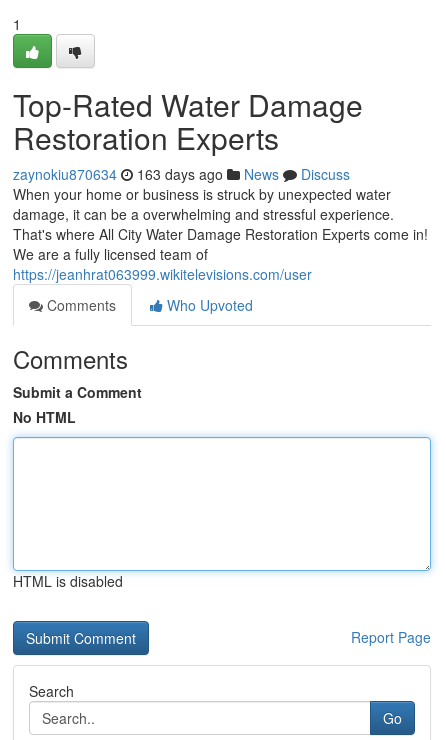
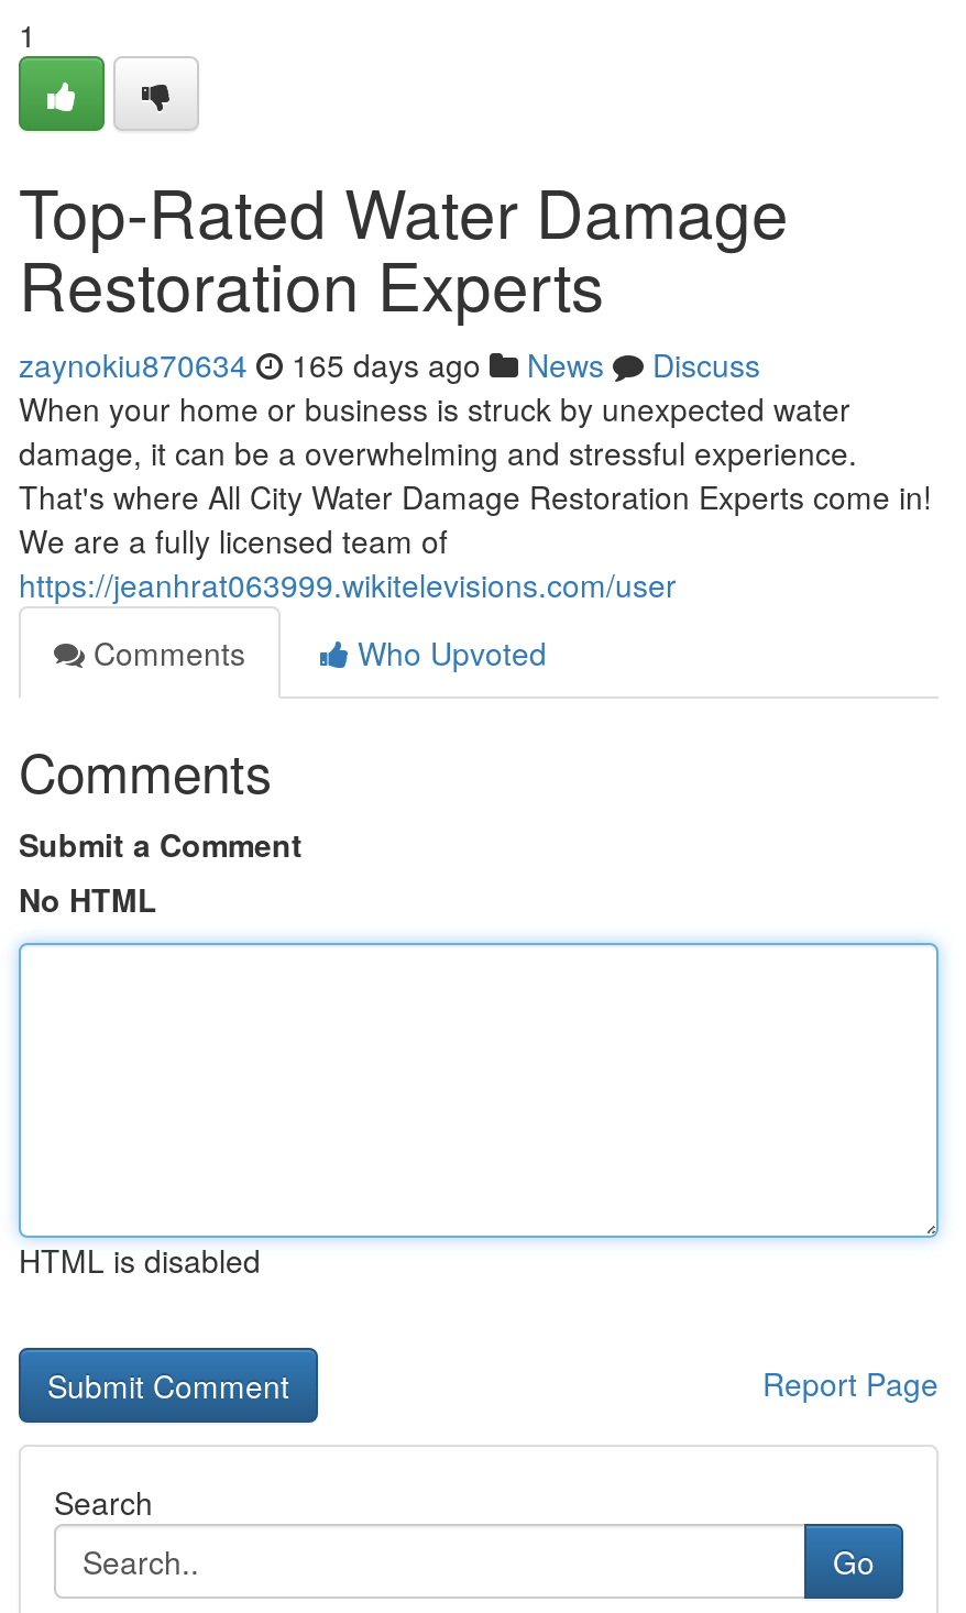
- zaynokiu870634 163 days ago News Discuss
+ zaynokiu870634 165 days ago News Discuss
